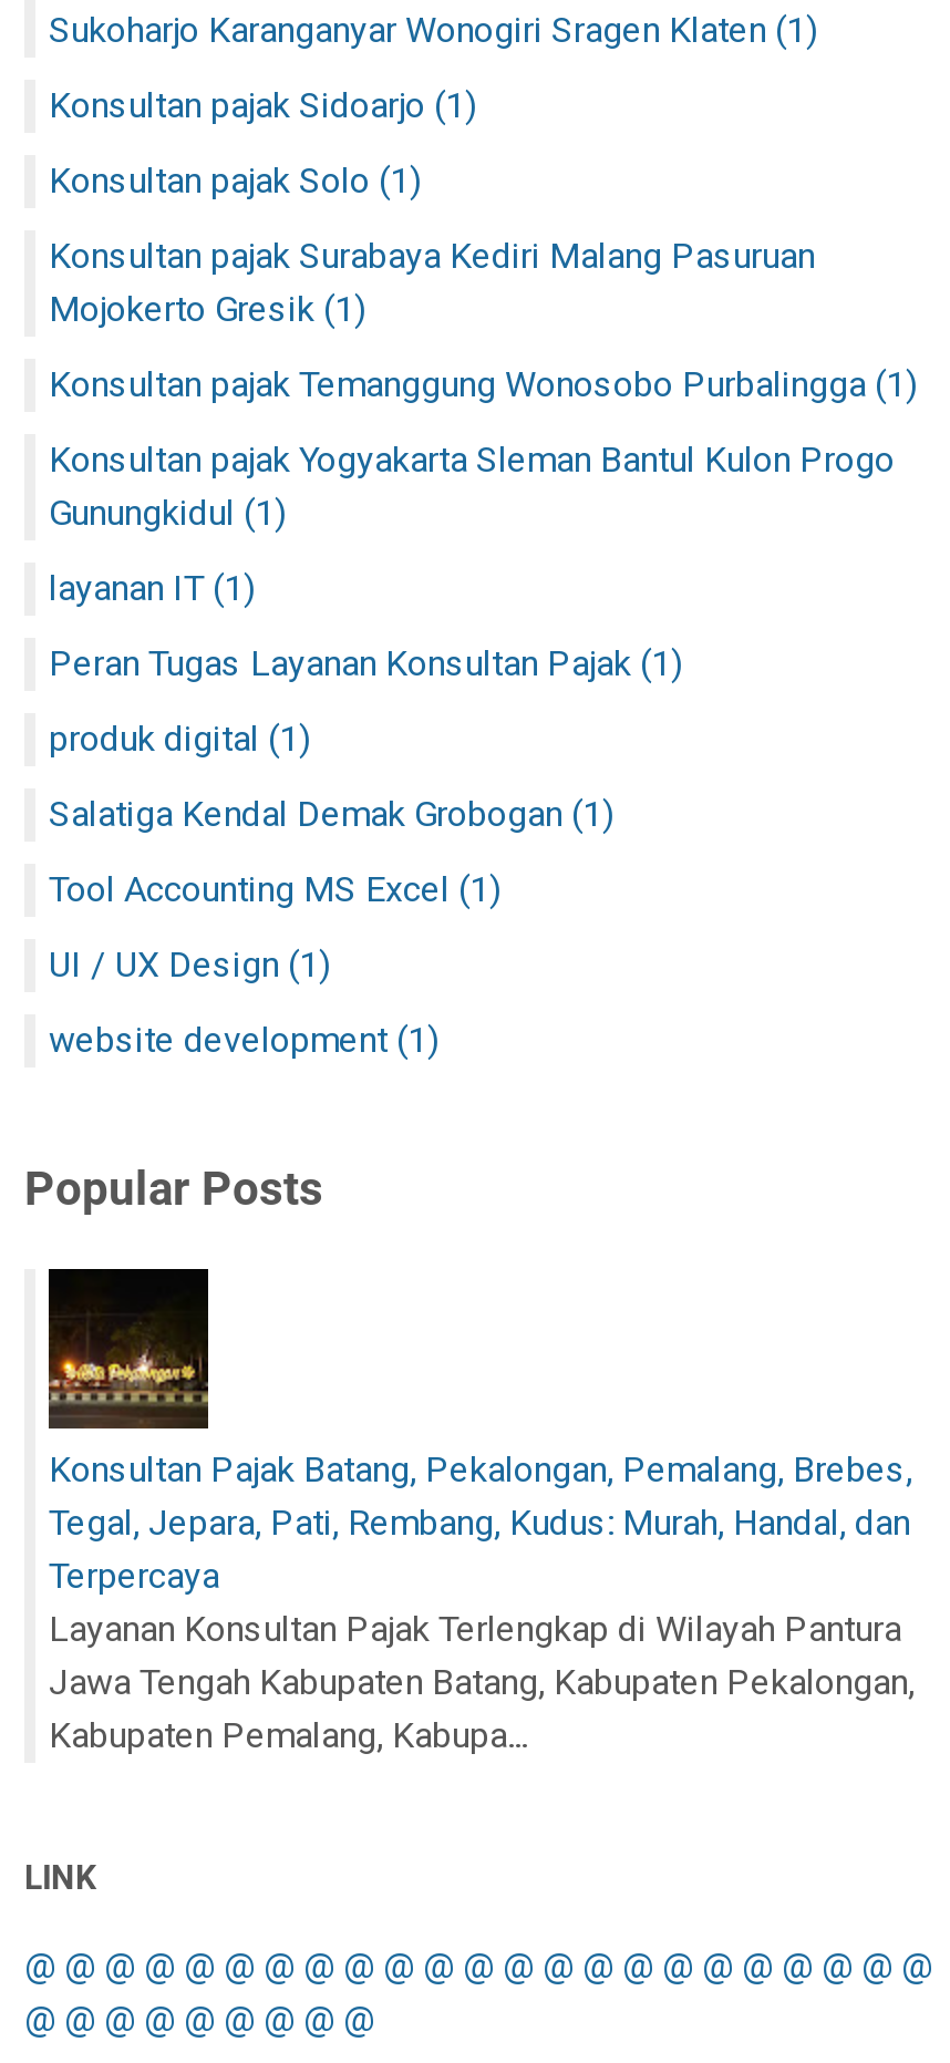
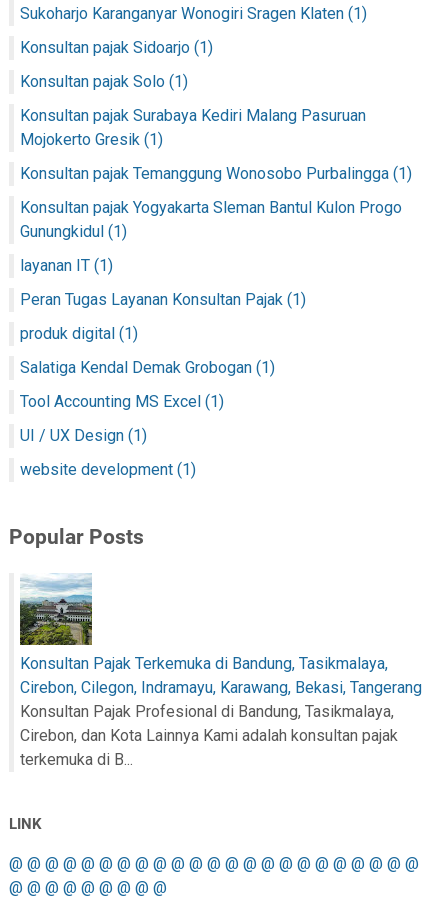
- [image]
- Konsultan Pajak Batang, Pekalongan, Pemalang, Brebes,
- Tegal, Jepara, Pati, Rembang, Kudus: Murah, Handal, dan
- Terpercaya
- Layanan Konsultan Pajak Terlengkap di Wilayah Pantura
- Jawa Tengah Kabupaten Batang, Kabupaten Pekalongan,
- Kabupaten Pemalang, Kabupa...
+ [image]
+ Konsultan Pajak Terkemuka di Bandung, Tasikmalaya,
+ Cirebon, Cilegon, Indramayu, Karawang, Bekasi, Tangerang
+ Konsultan Pajak Profesional di Bandung, Tasikmalaya,
+ Cirebon, dan Kota Lainnya Kami adalah konsultan pajak
+ terkemuka di B...
